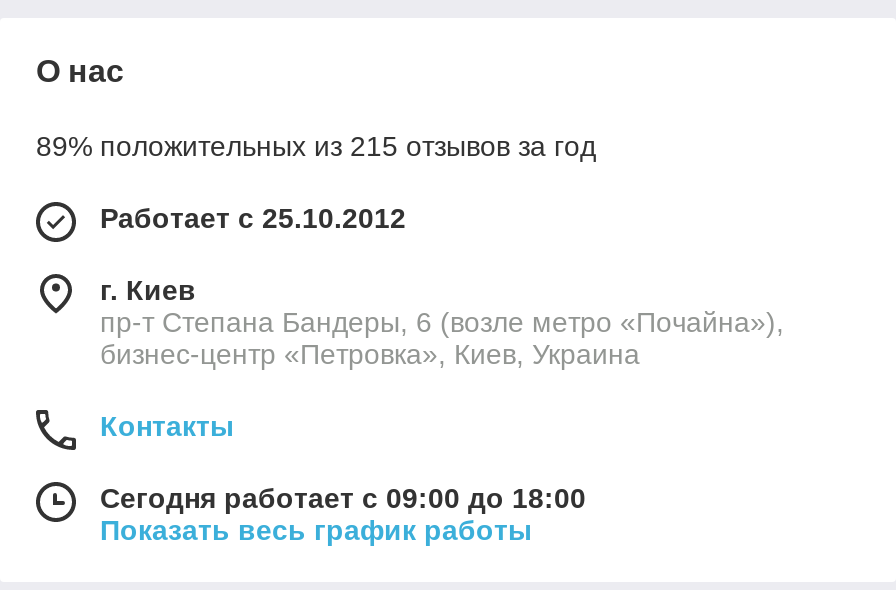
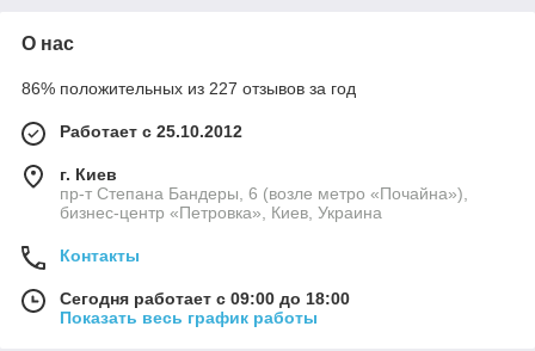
- 89% положительных из 215 отзывов за год
+ 86% положительных из 227 отзывов за год
